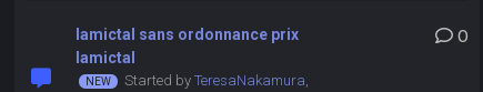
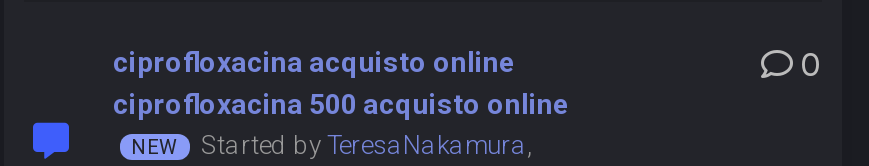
- lamictal sans ordonnance prix
- lamictal
+ ciprofloxacina acquisto online
+ ciprofloxacina 500 acquisto online
